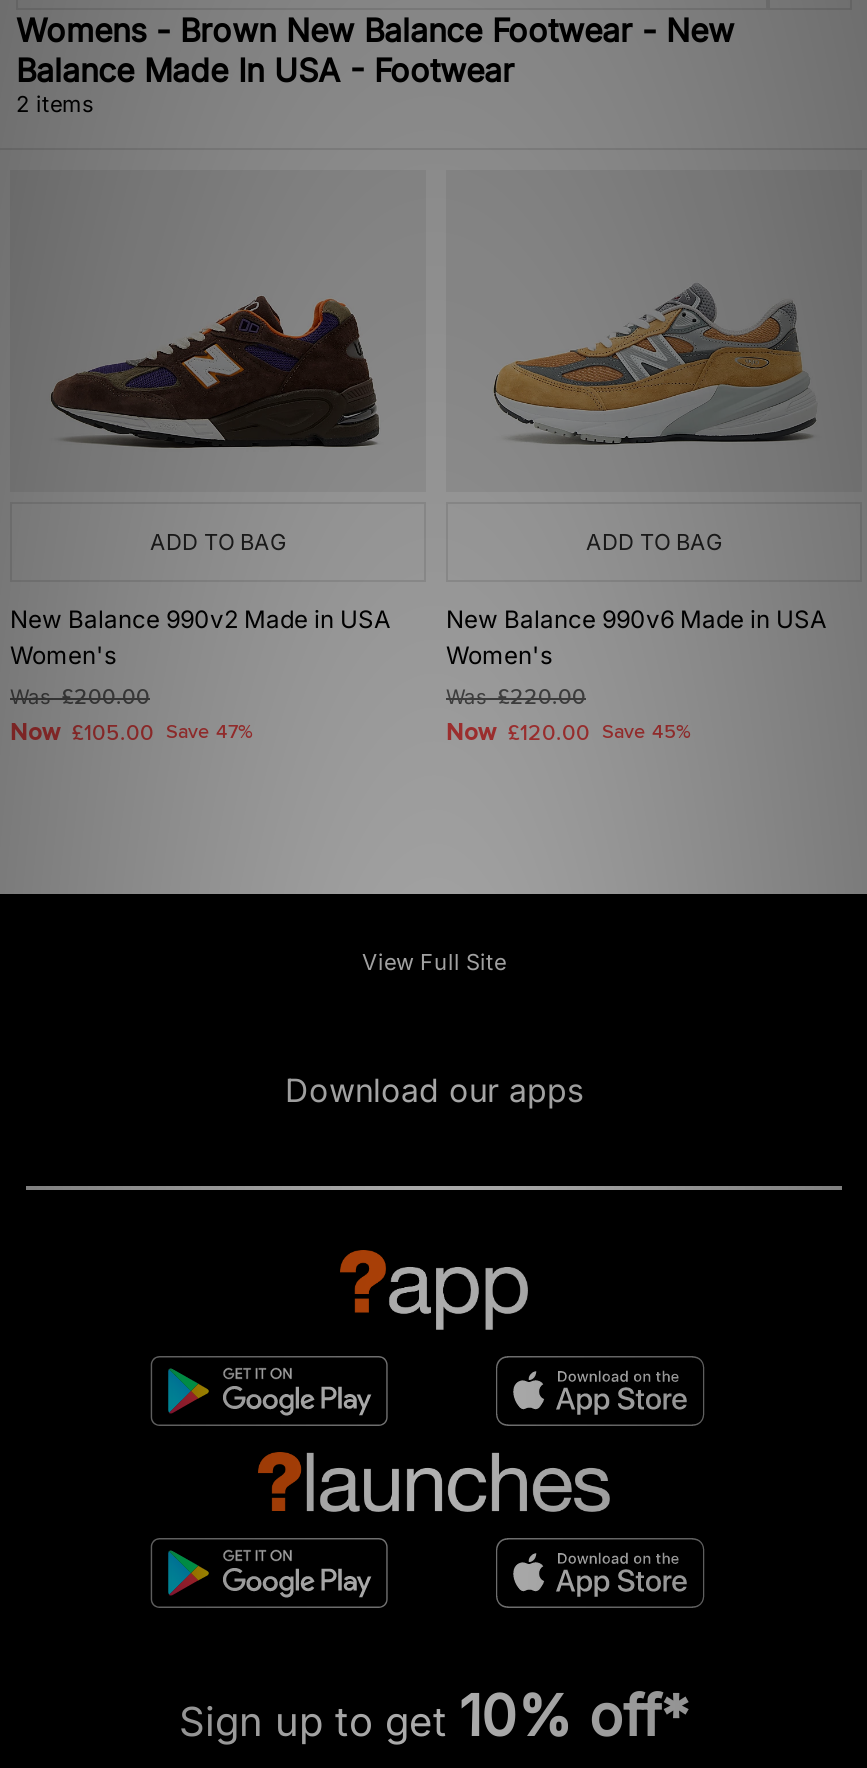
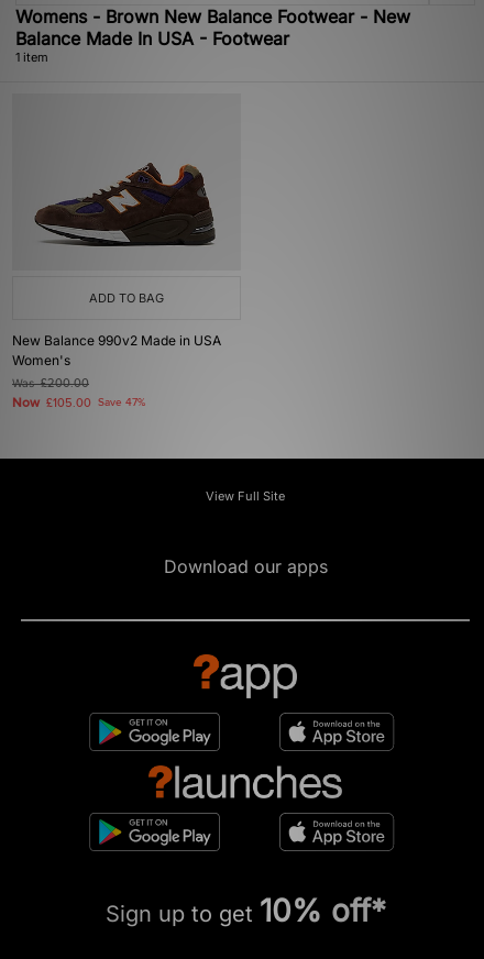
- 2 items
+ 1 item

- [image]
- ADD TO BAG
- New Balance 990v6 Made in USA
- Women's
- Was£220.00
- Now £120.00 Save 45%
